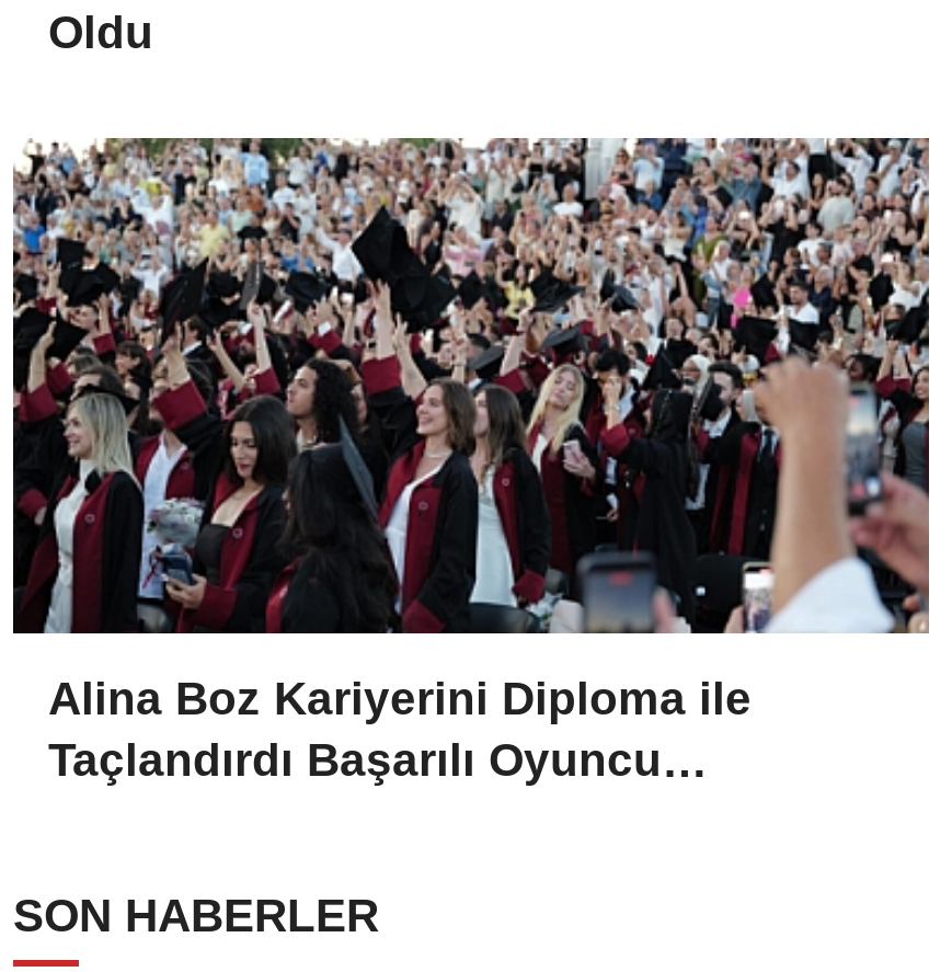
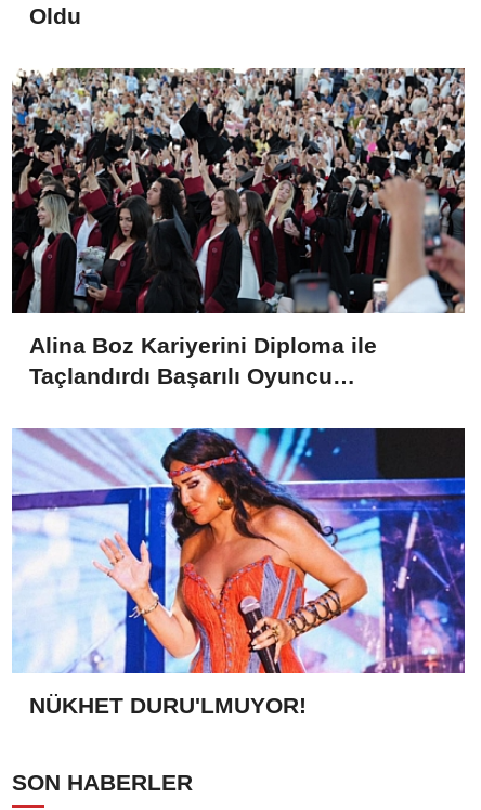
+ [image]
+ NÜKHET DURU'LMUYOR!
